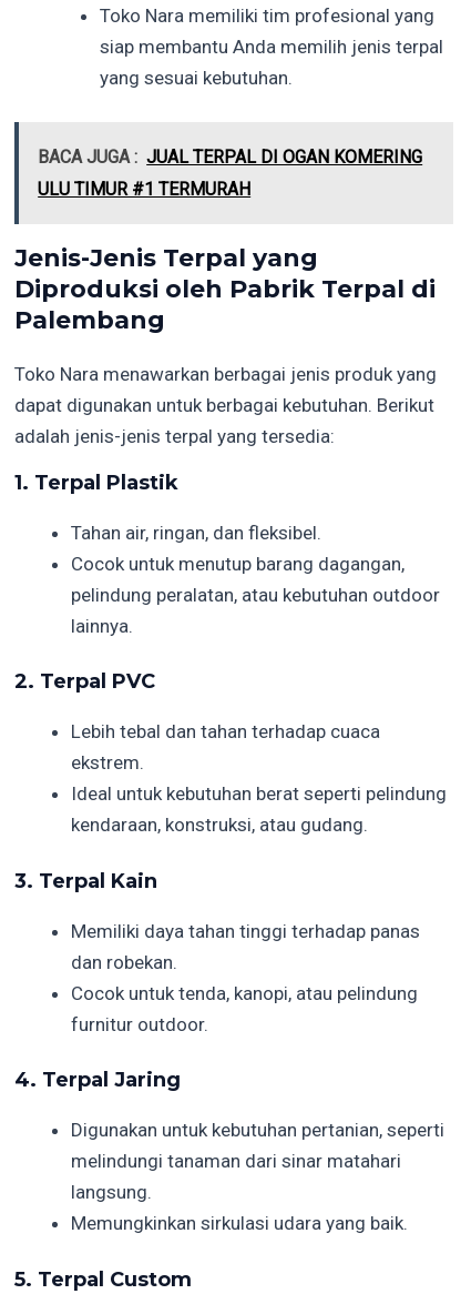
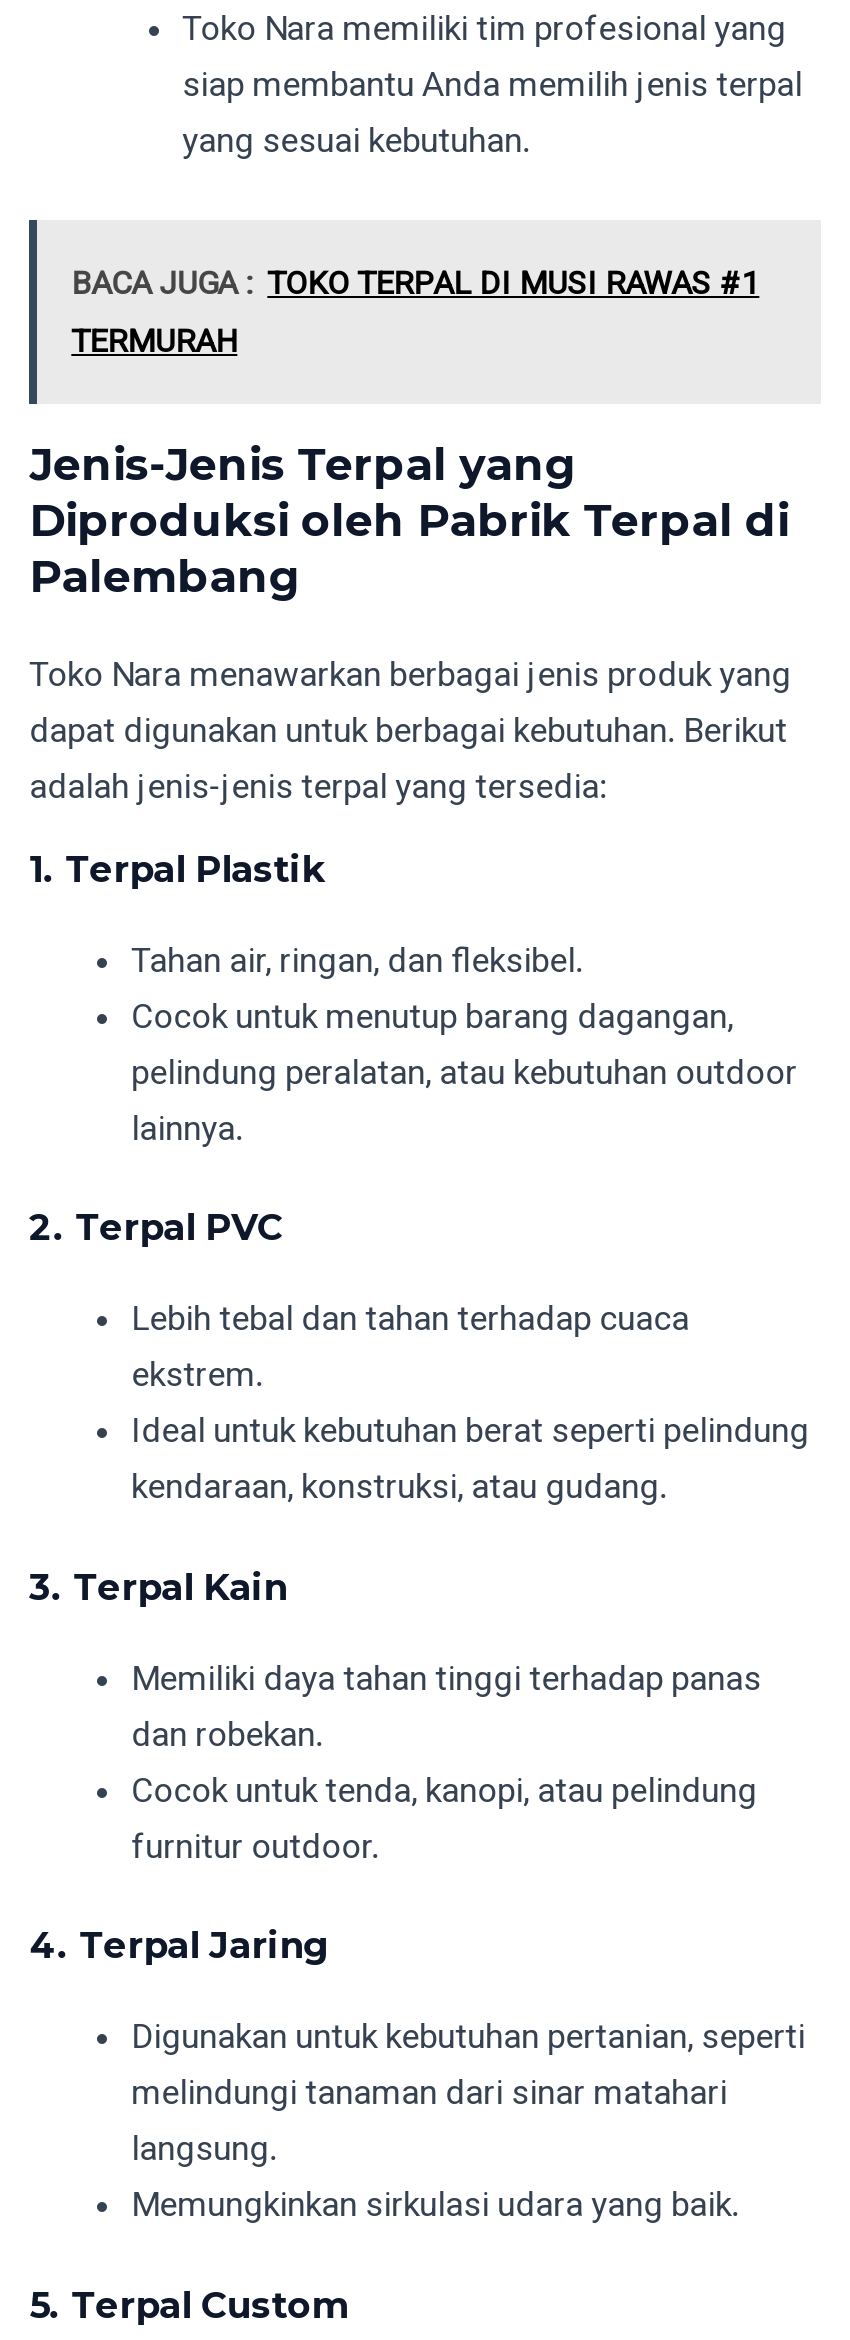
- BACA JUGA : JUAL TERPAL DI OGAN KOMERING
+ BACA JUGA : TOKO TERPAL DI MUSI RAWAS #1

- ULU TIMUR #1 TERMURAH
+ TERMURAH
